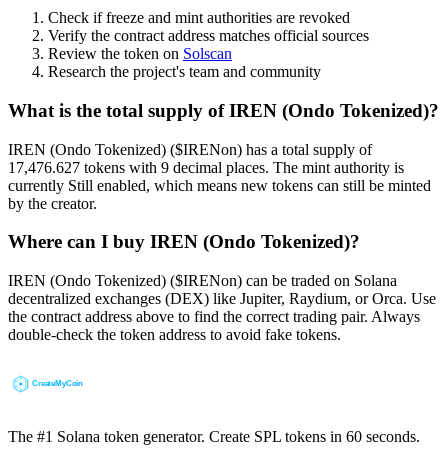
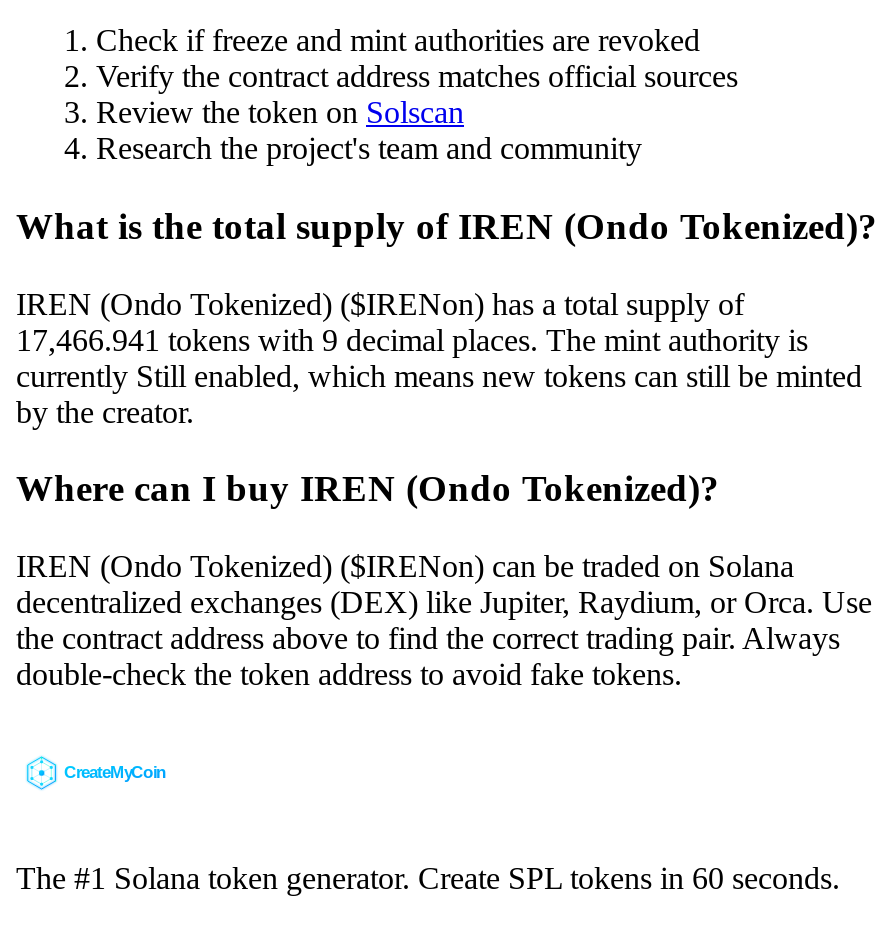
- 17,476.627 tokens with 9 decimal places. The mint authority is
+ 17,466.941 tokens with 9 decimal places. The mint authority is
